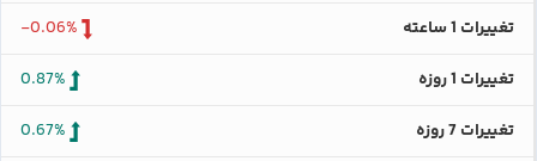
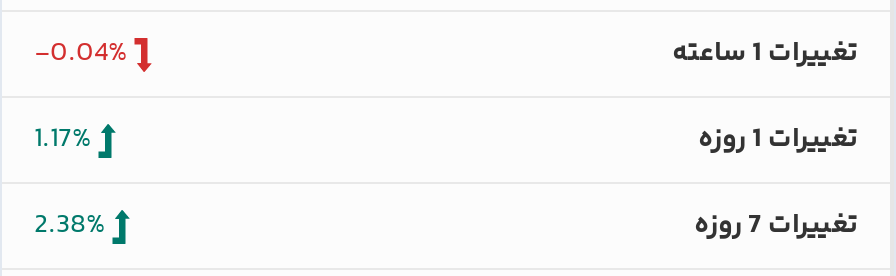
- -0.06%
+ -0.04%

- 0.87%
+ 1.17%

- 0.67%
+ 2.38%
